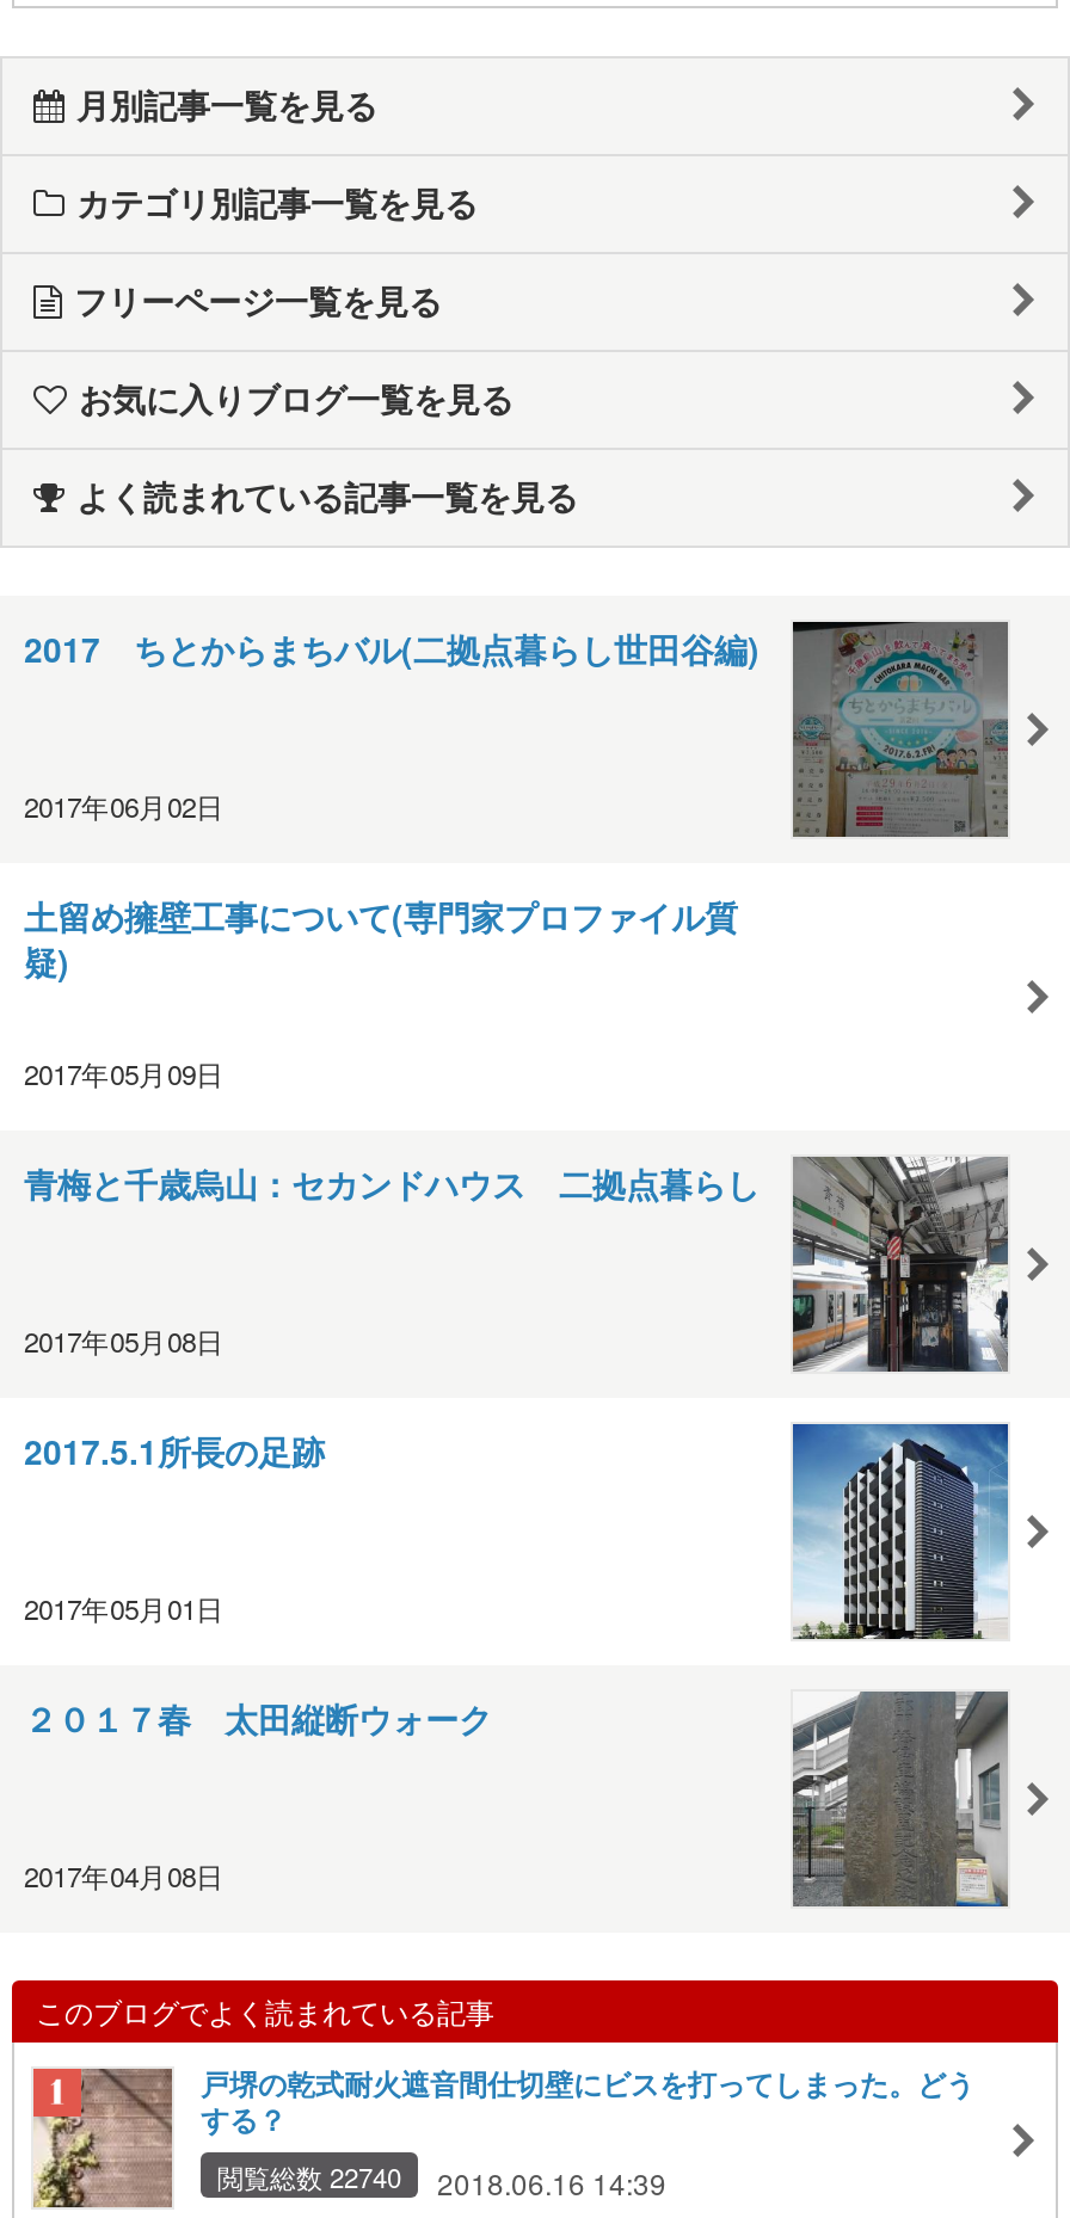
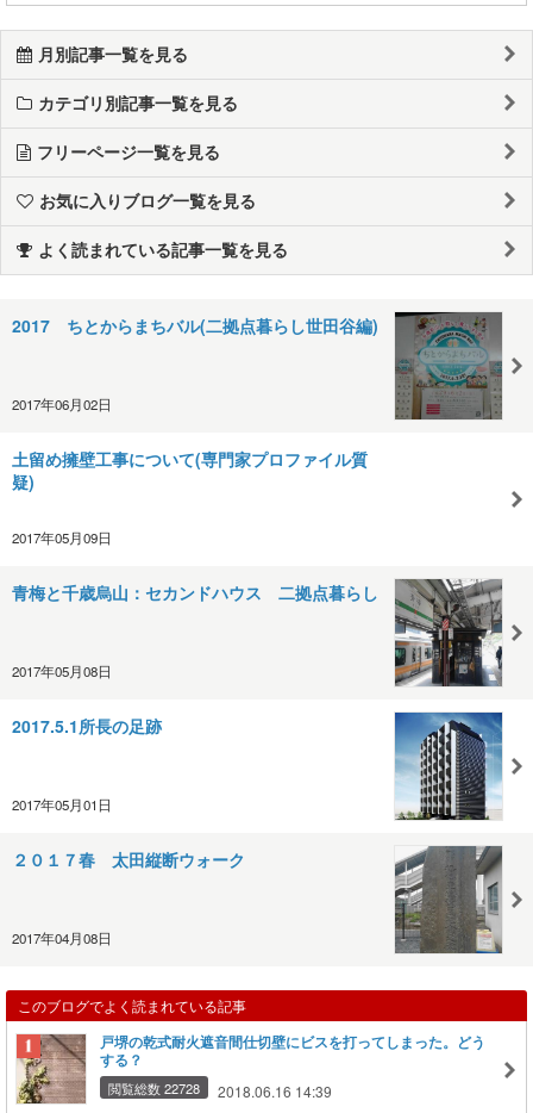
- 閲覧総数 22740 2018.06.16 14:39
+ 閲覧総数 22728 2018.06.16 14:39
